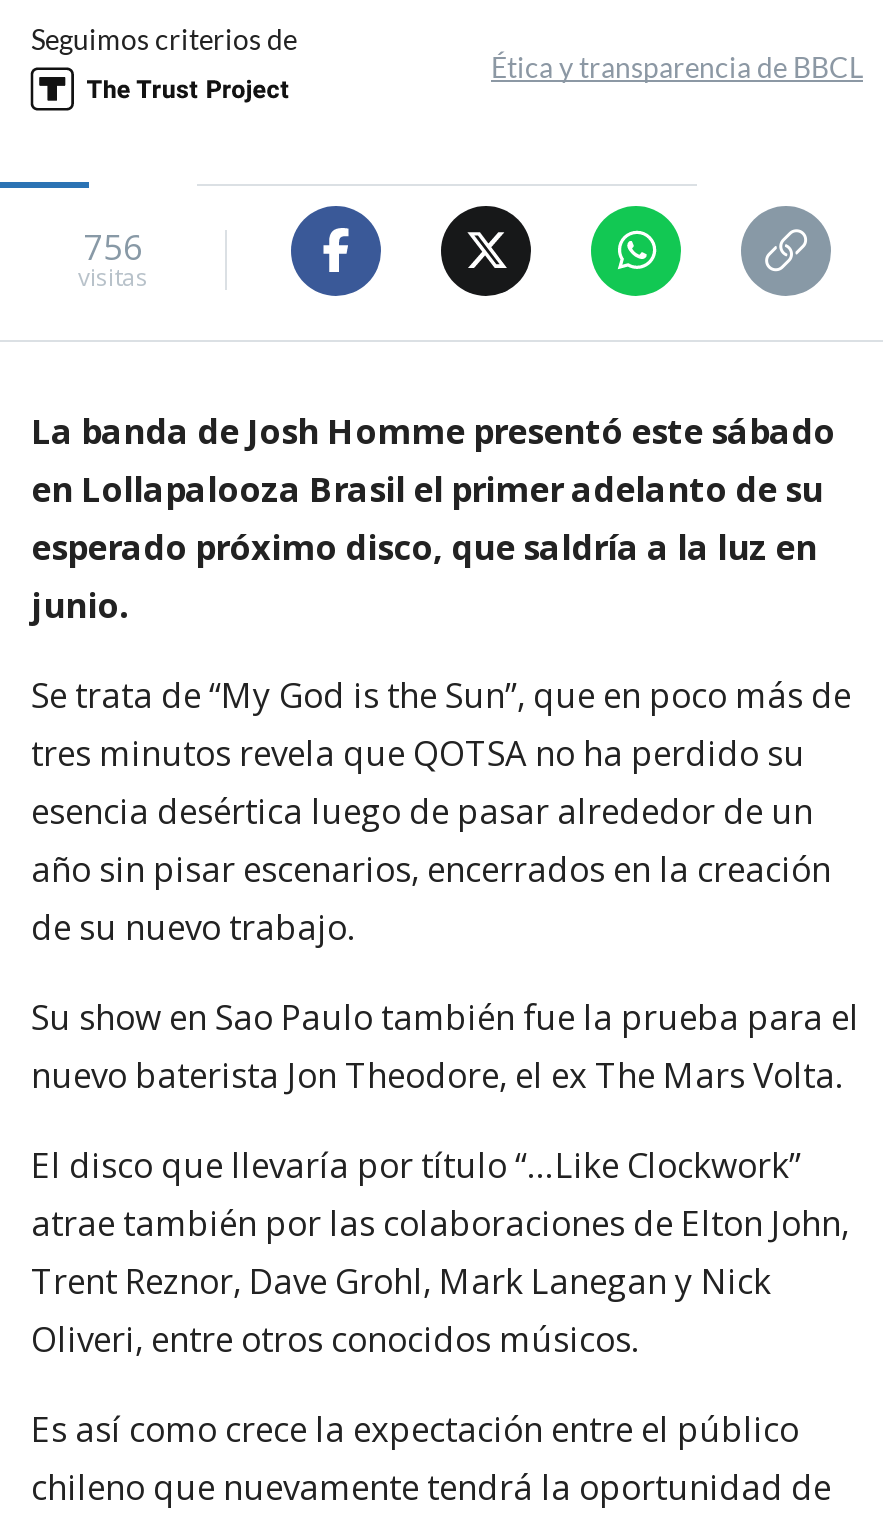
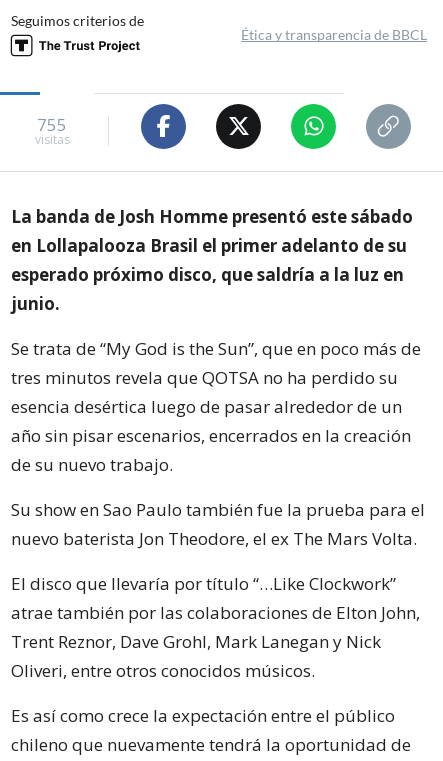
- 756
+ 755
